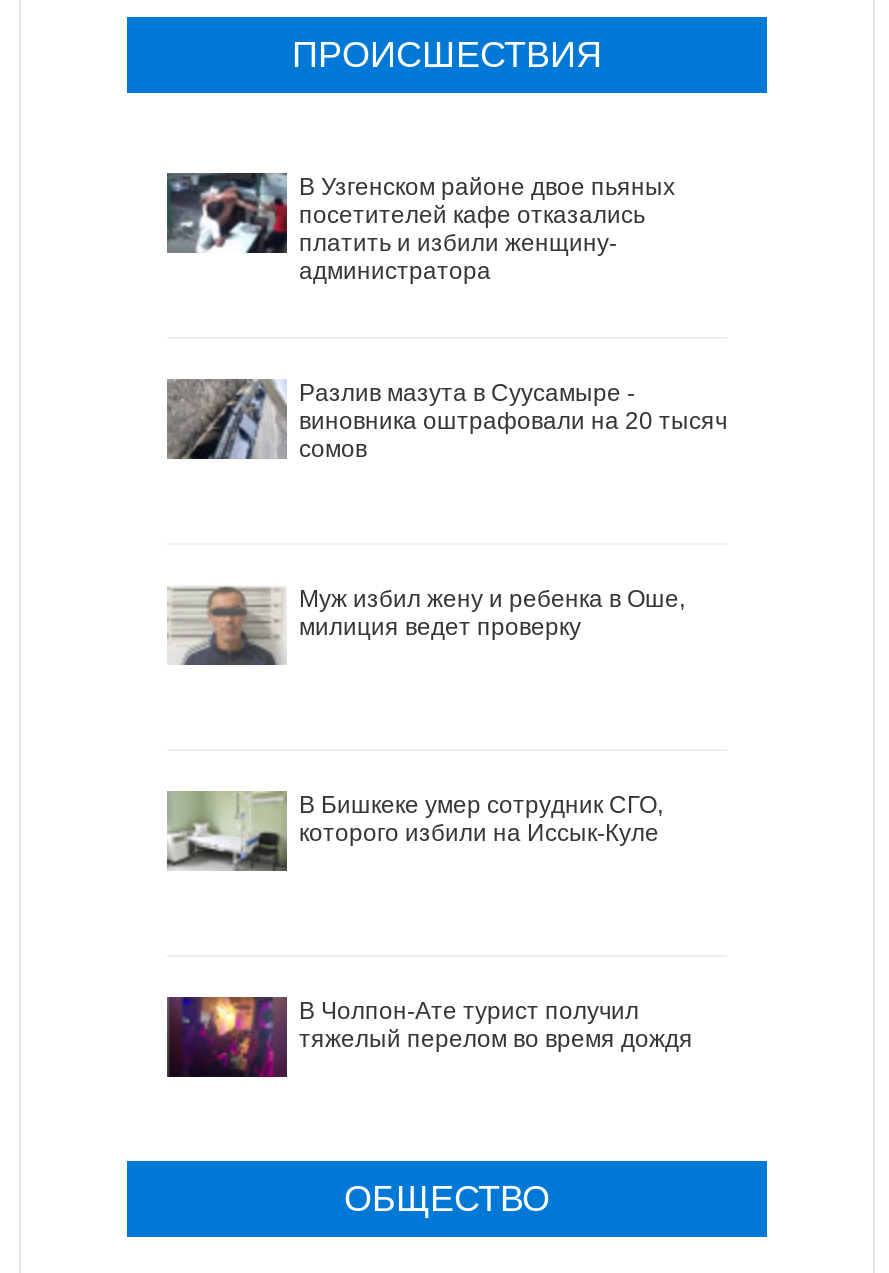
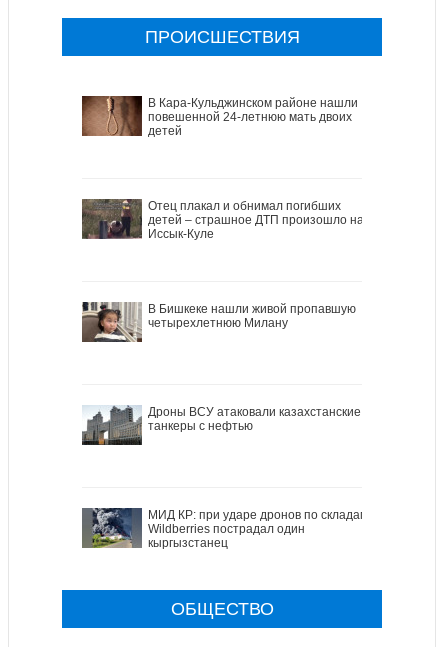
- [image]
- В Узгенском районе двое пьяных
- посетителей кафе отказались
- платить и избили женщину-
- администратора
+ [image]
+ В Кара-Кульджинском районе нашли
+ повешенной 24-летнюю мать двоих
+ детей

- [image]
- Разлив мазута в Суусамыре -
- виновника оштрафовали на 20 тысяч
- сомов
+ [image]
+ Отец плакал и обнимал погибших
+ детей – страшное ДТП произошло на
+ Иссык-Куле

- [image]
- Муж избил жену и ребенка в Оше,
- милиция ведет проверку
+ [image]
+ В Бишкеке нашли живой пропавшую
+ четырехлетнюю Милану

- [image]
- В Бишкеке умер сотрудник СГО,
- которого избили на Иссык-Куле
+ [image]
+ Дроны ВСУ атаковали казахстанские
+ танкеры с нефтью

- [image]
- В Чолпон-Ате турист получил
- тяжелый перелом во время дождя
+ [image]
+ МИД КР: при ударе дронов по складам
+ Wildberries пострадал один
+ кыргызстанец
